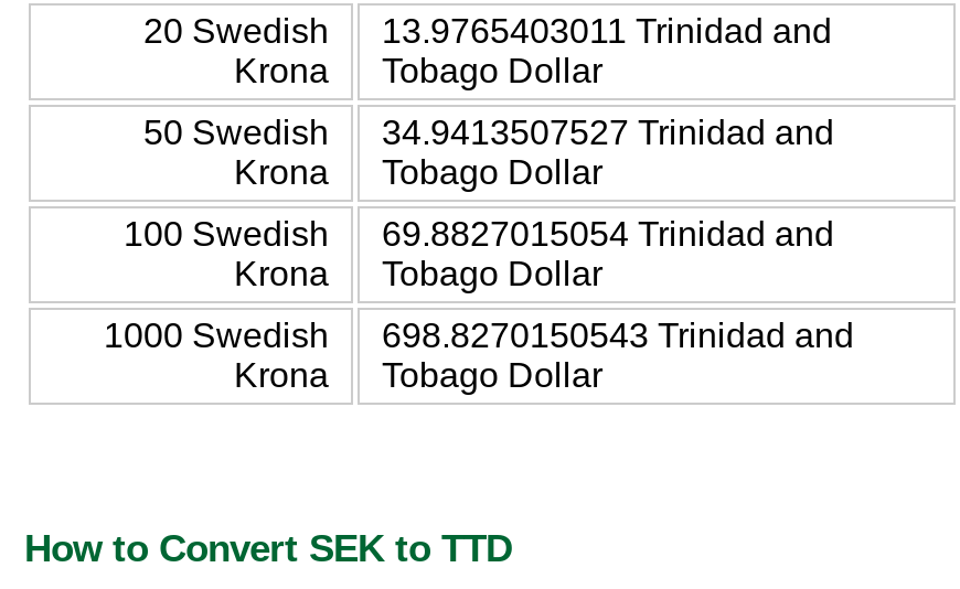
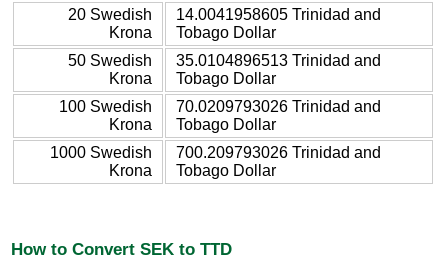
- 20 Swedish 13.9765403011 Trinidad and
+ 20 Swedish 14.0041958605 Trinidad and

- 50 Swedish 34.9413507527 Trinidad and
+ 50 Swedish 35.0104896513 Trinidad and

- 100 Swedish 69.8827015054 Trinidad and
+ 100 Swedish 70.0209793026 Trinidad and

- 1000 Swedish 698.8270150543 Trinidad and
+ 1000 Swedish 700.209793026 Trinidad and
